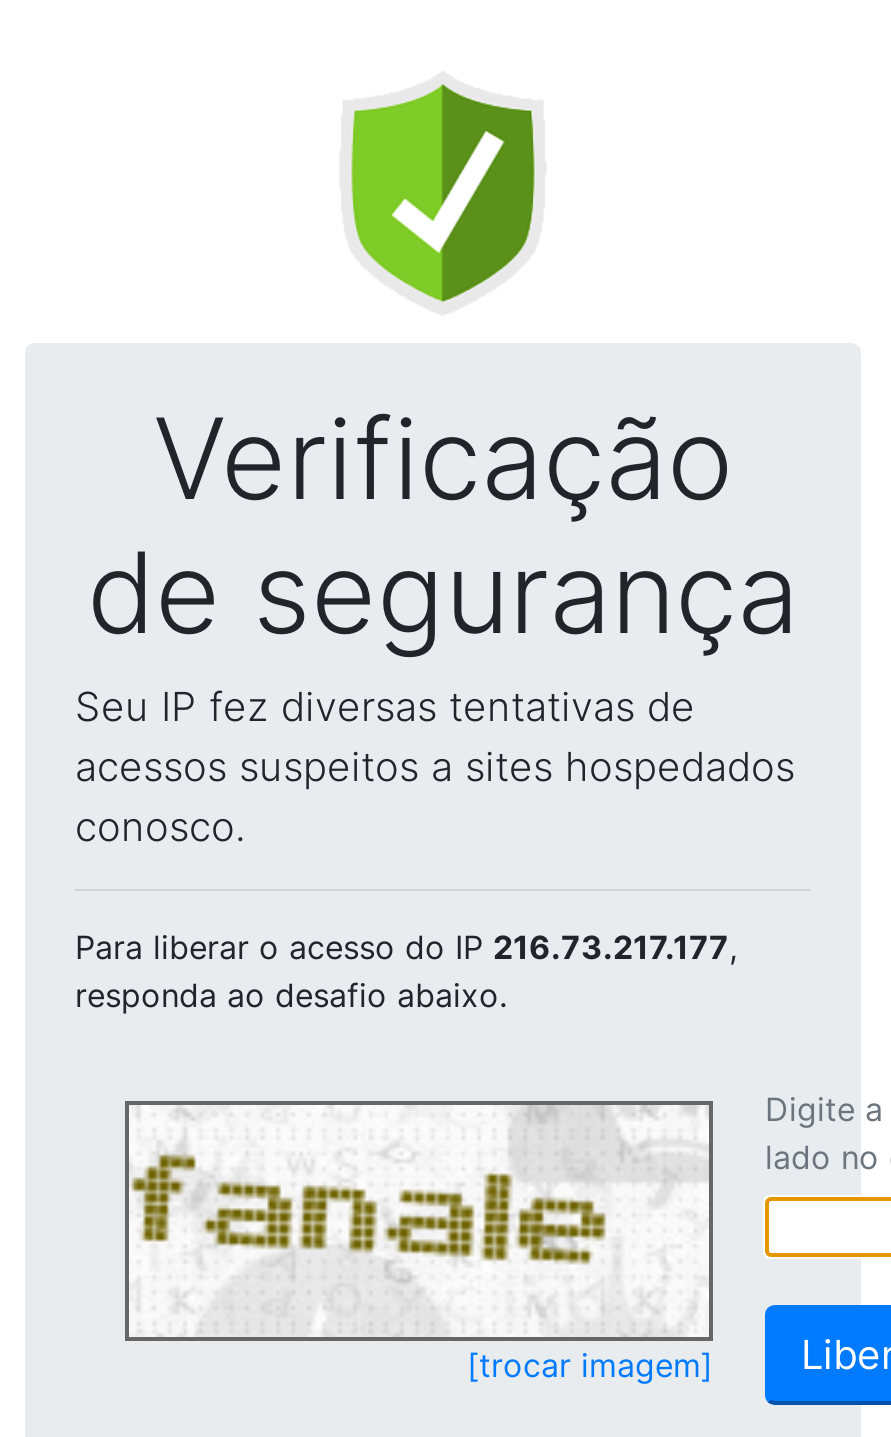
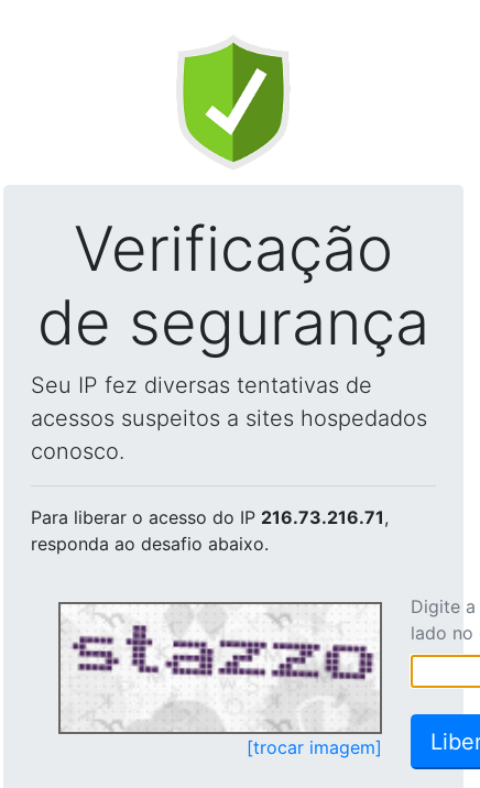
- Para liberar o acesso do IP 216.73.217.177,
+ Para liberar o acesso do IP 216.73.216.71,

- [image]
+ [image]
